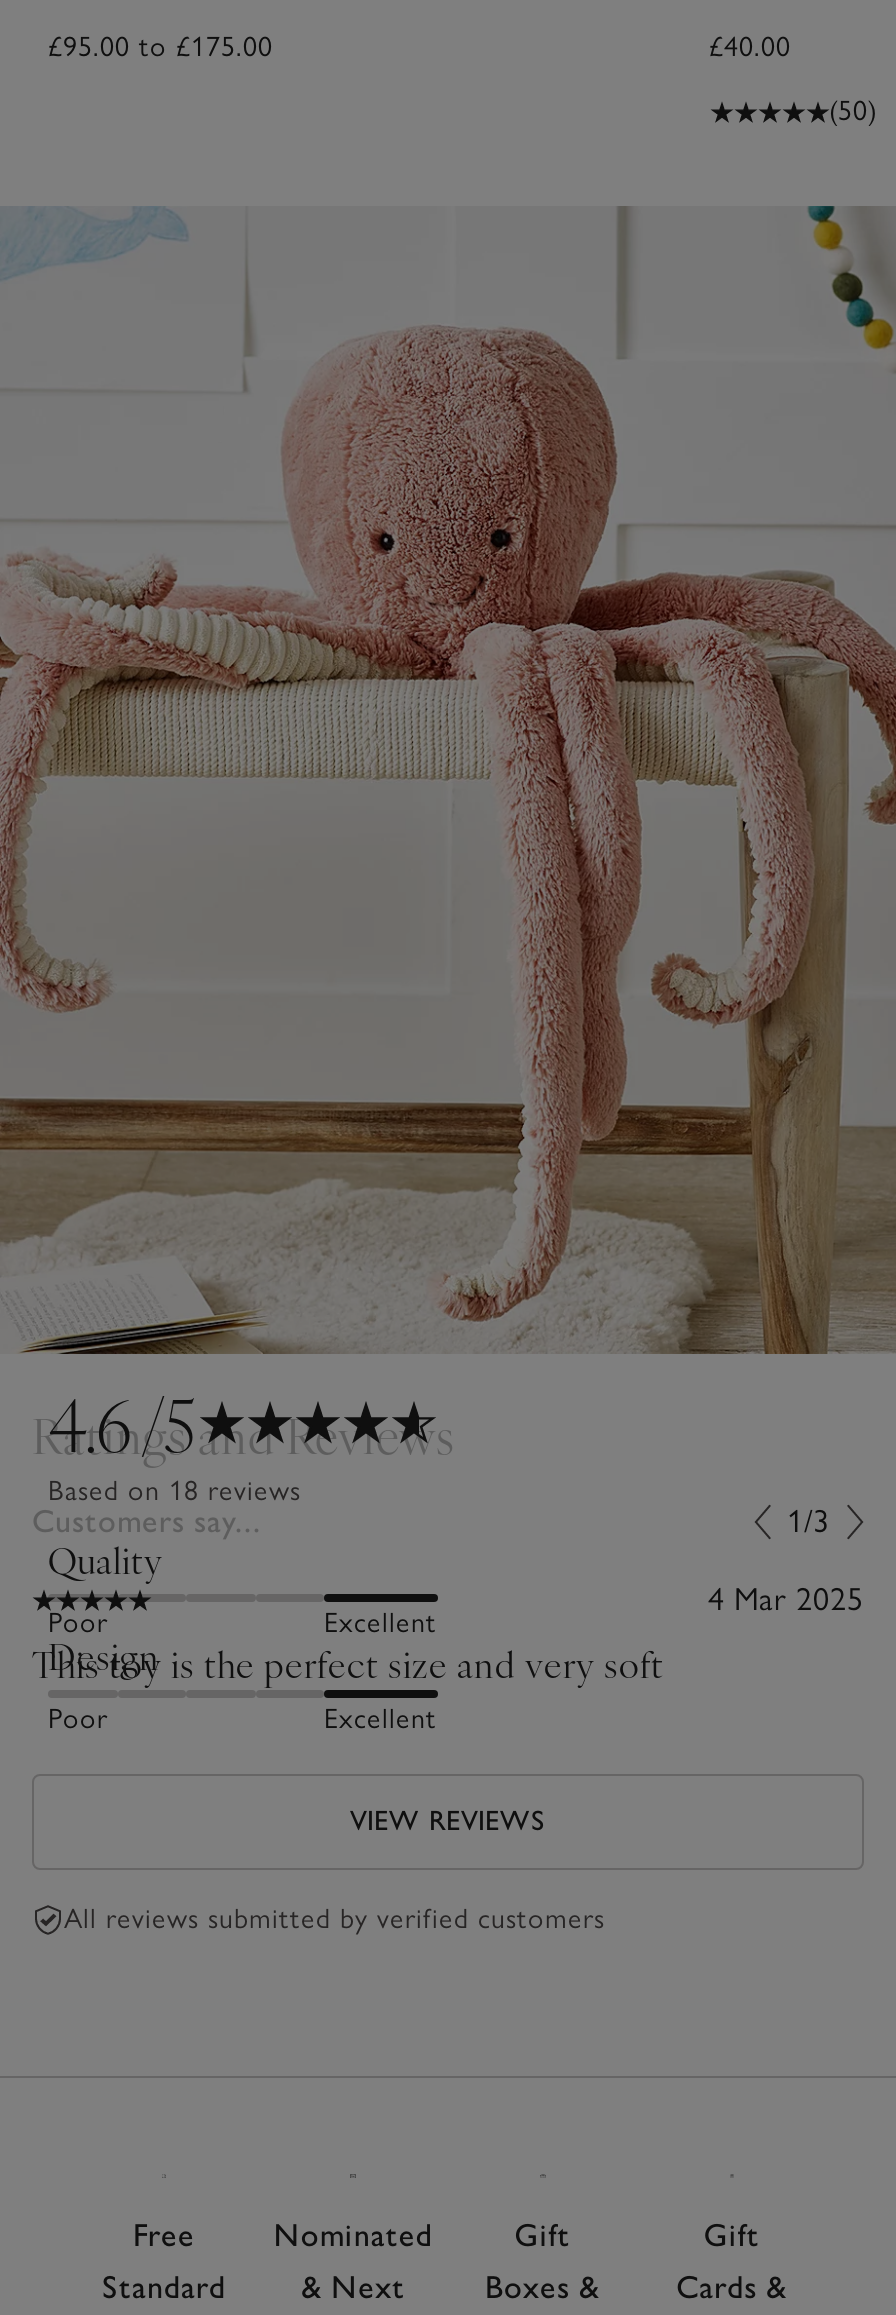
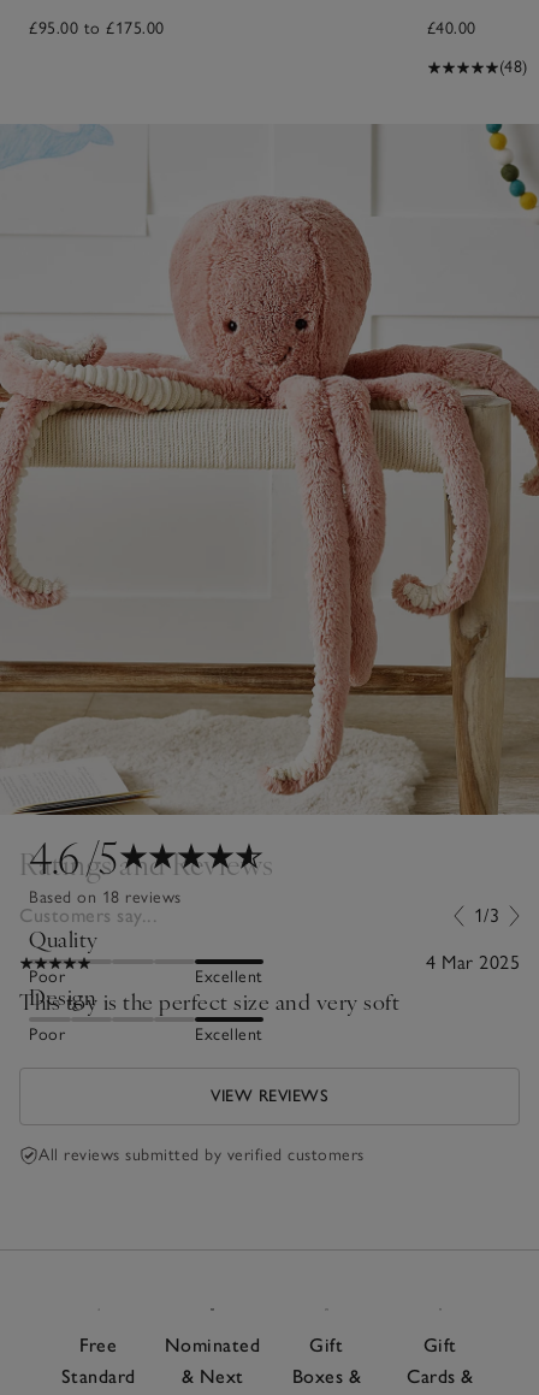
- (50)
+ (48)
